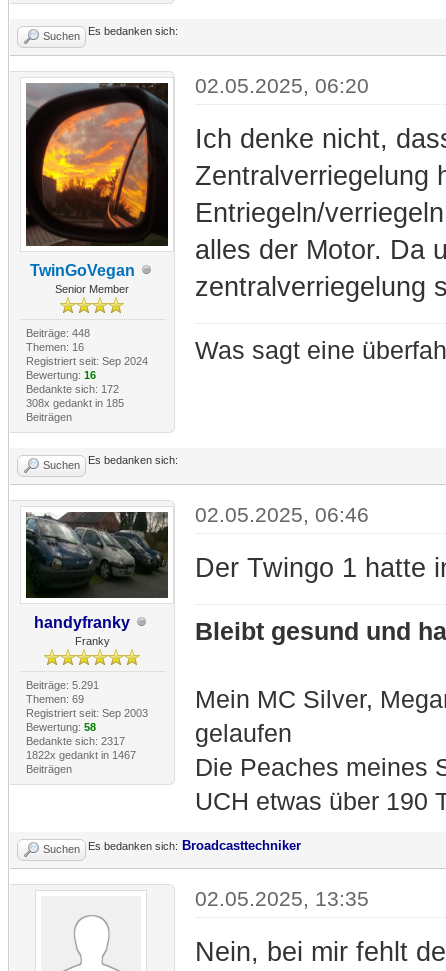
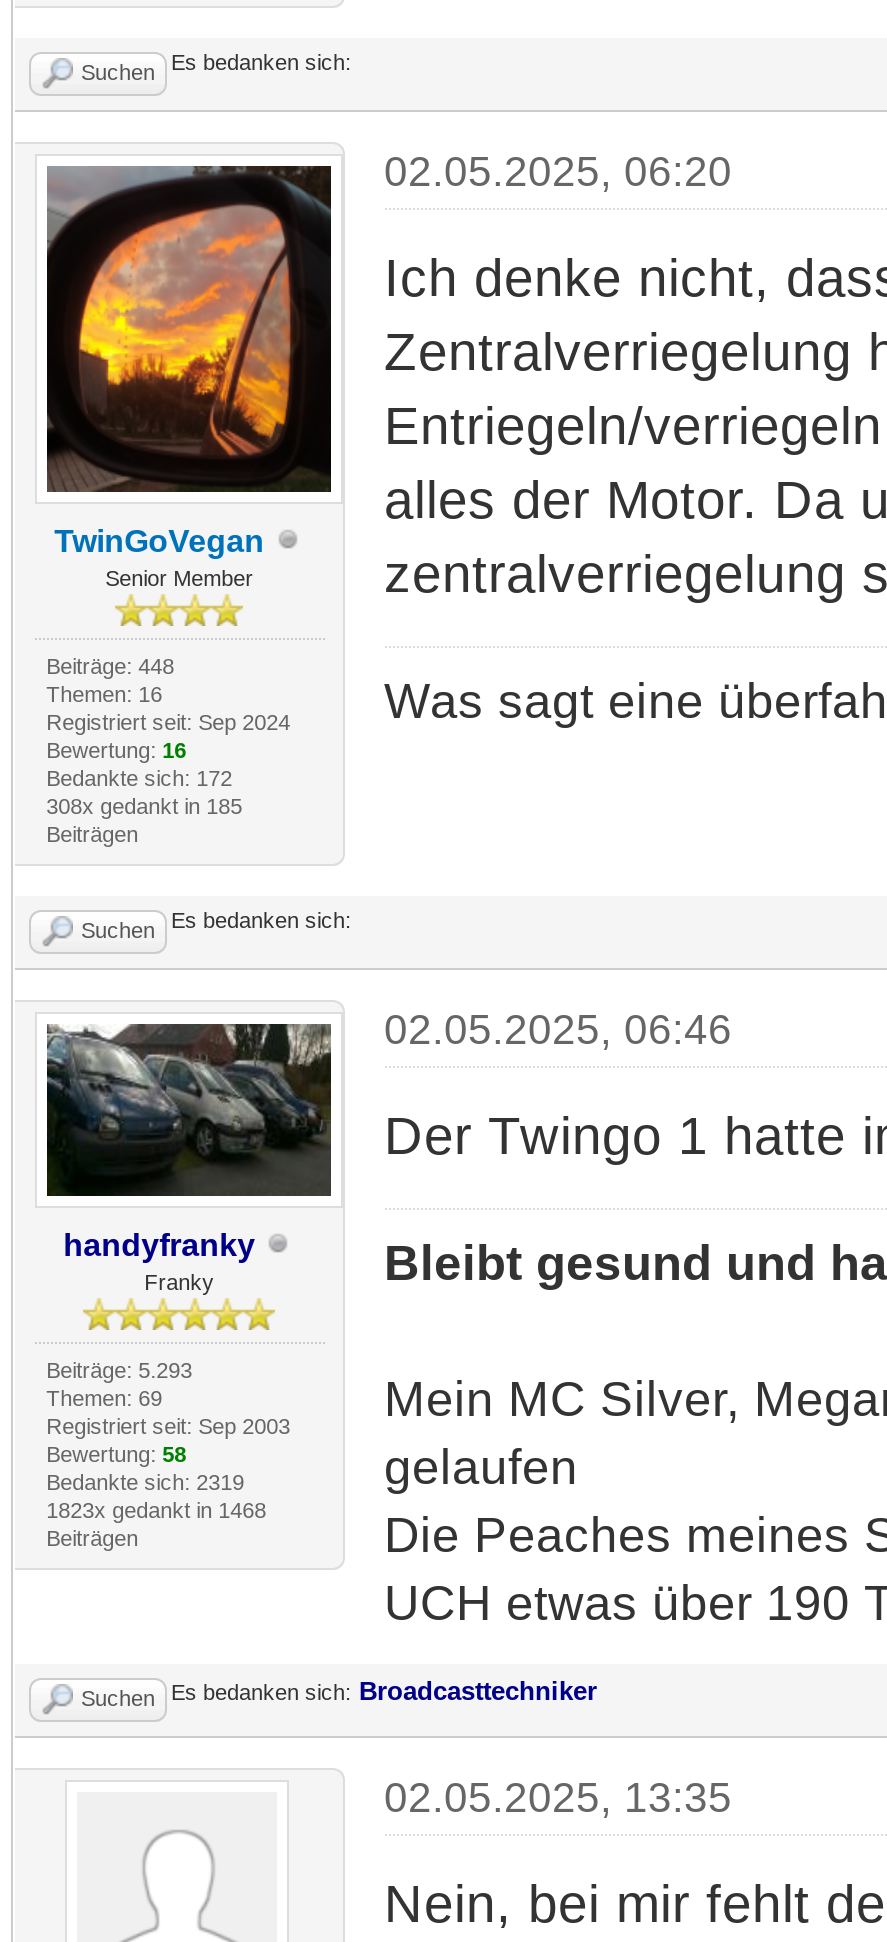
- Beiträge: 5.291
+ Beiträge: 5.293

- Bedankte sich: 2317
+ Bedankte sich: 2319

- 1822x gedankt in 1467
+ 1823x gedankt in 1468
